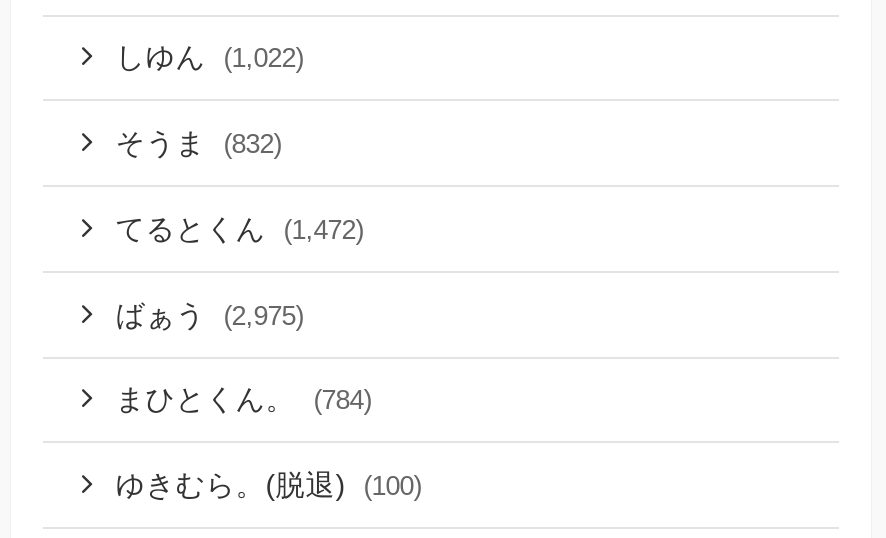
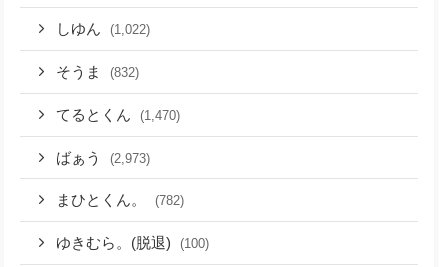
- てるとくん (1,472)
+ てるとくん (1,470)

- ばぁう (2,975)
+ ばぁう (2,973)

- まひとくん。 (784)
+ まひとくん。 (782)
